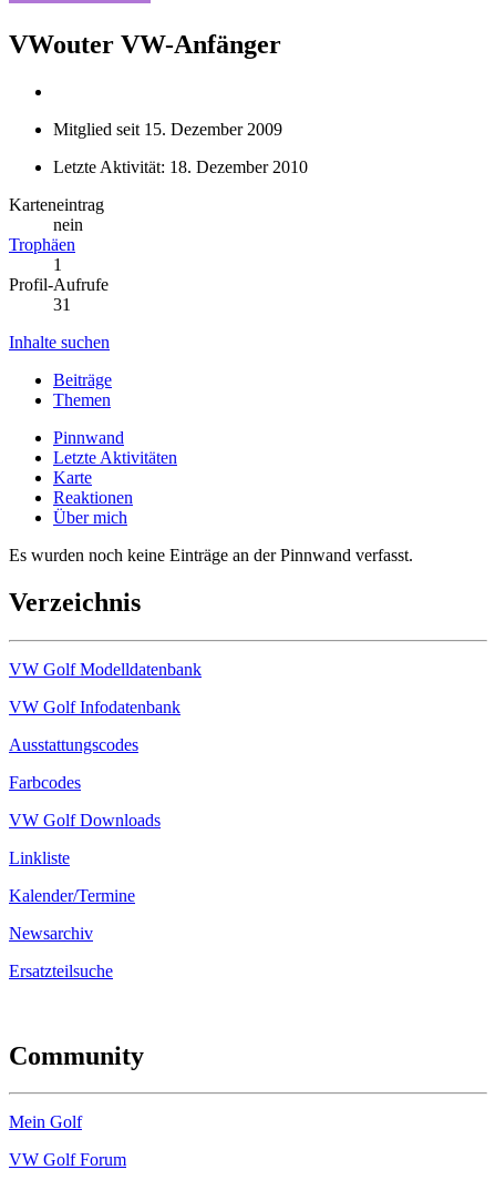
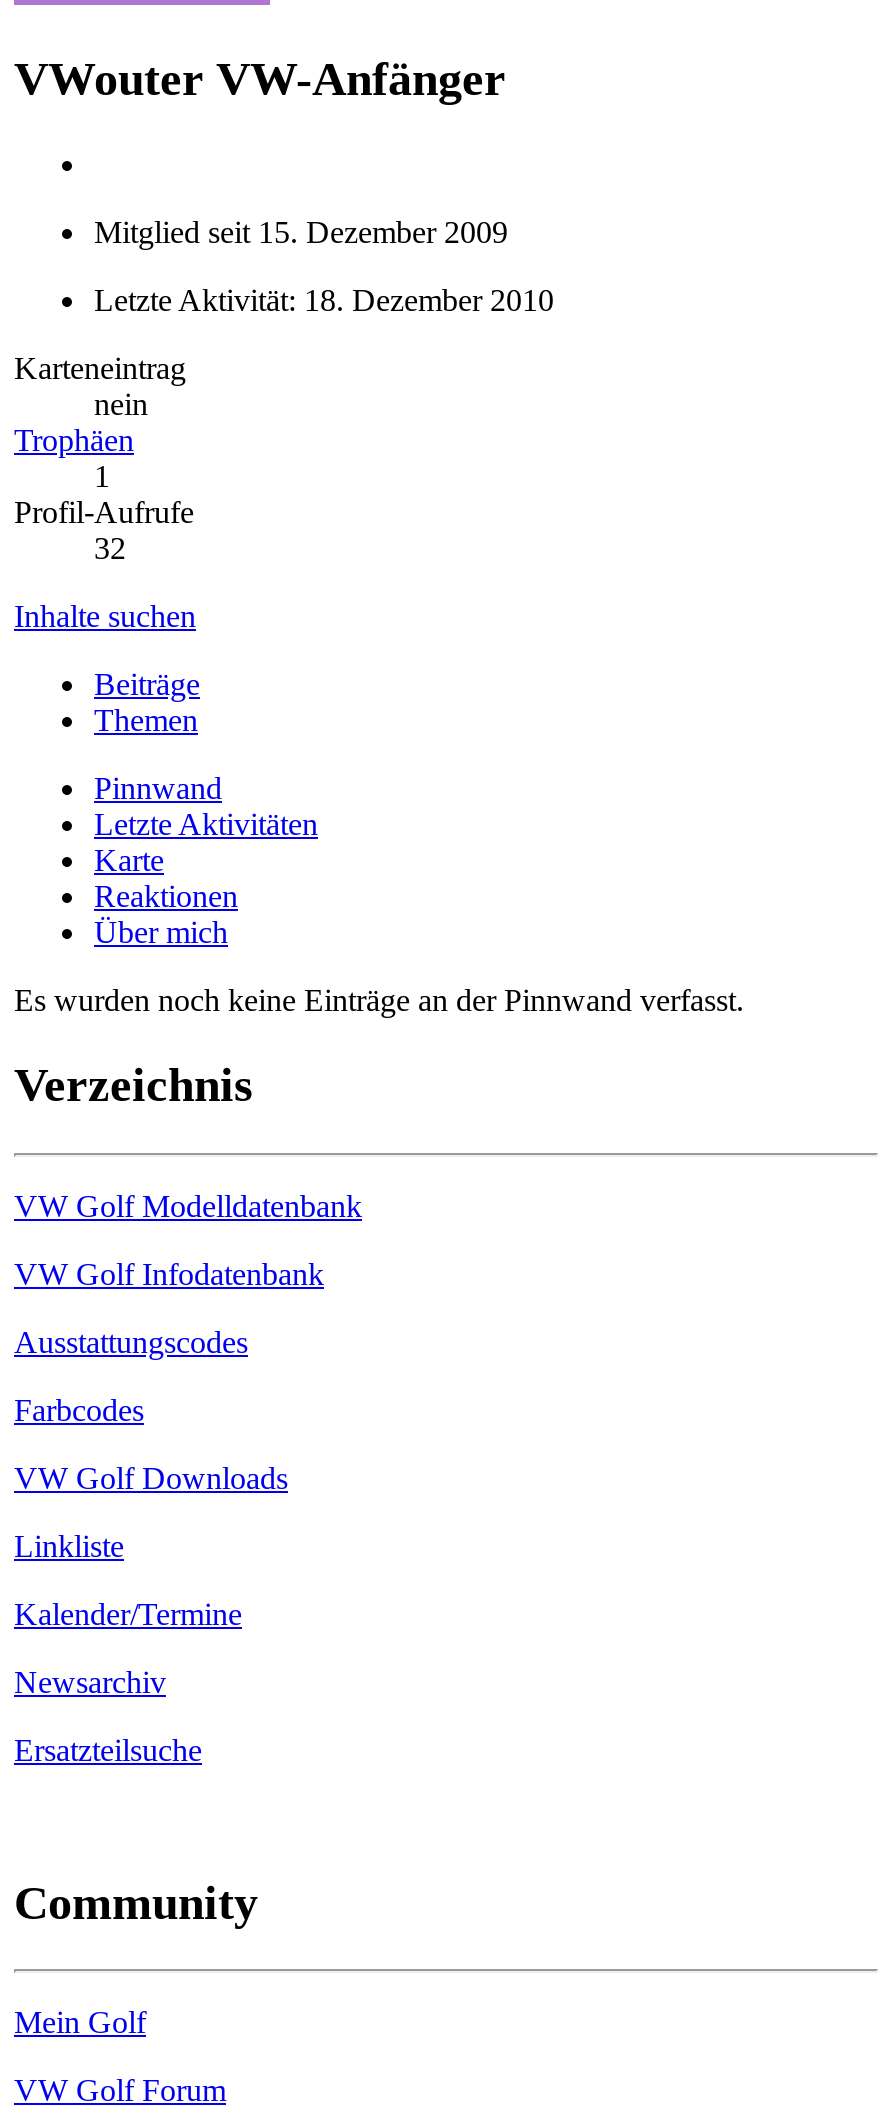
- 31
+ 32
